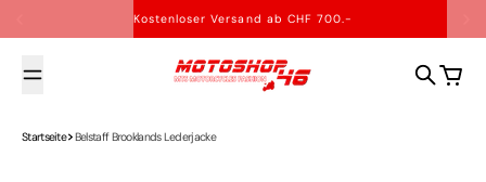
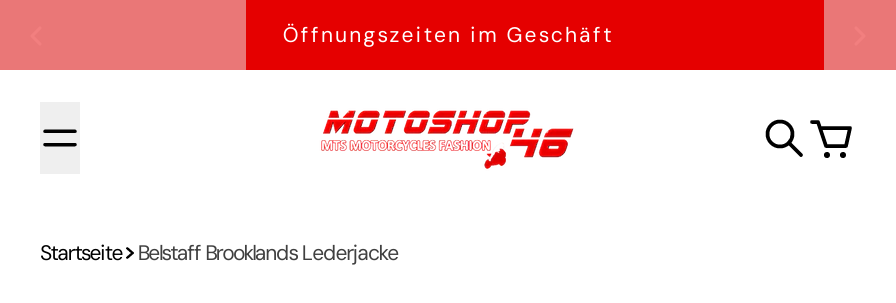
- Kostenloser Versand ab CHF 700.-
+ Öffnungszeiten im Geschäft
